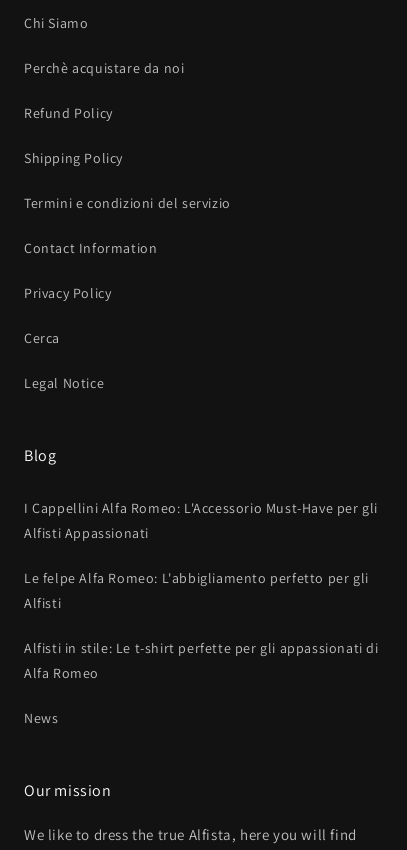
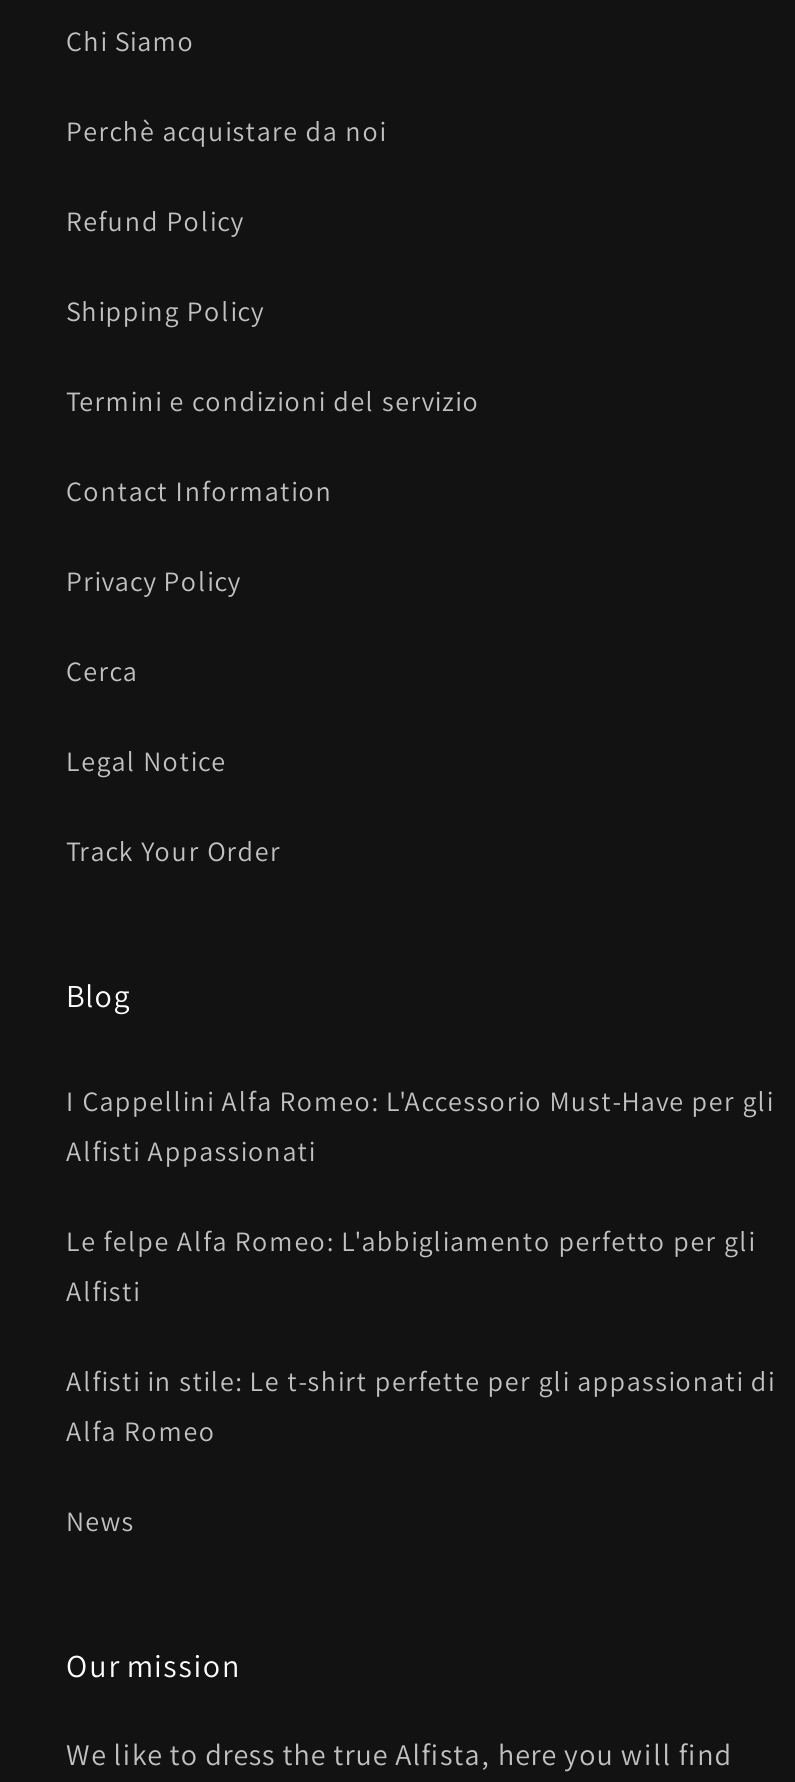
+ Track Your Order
